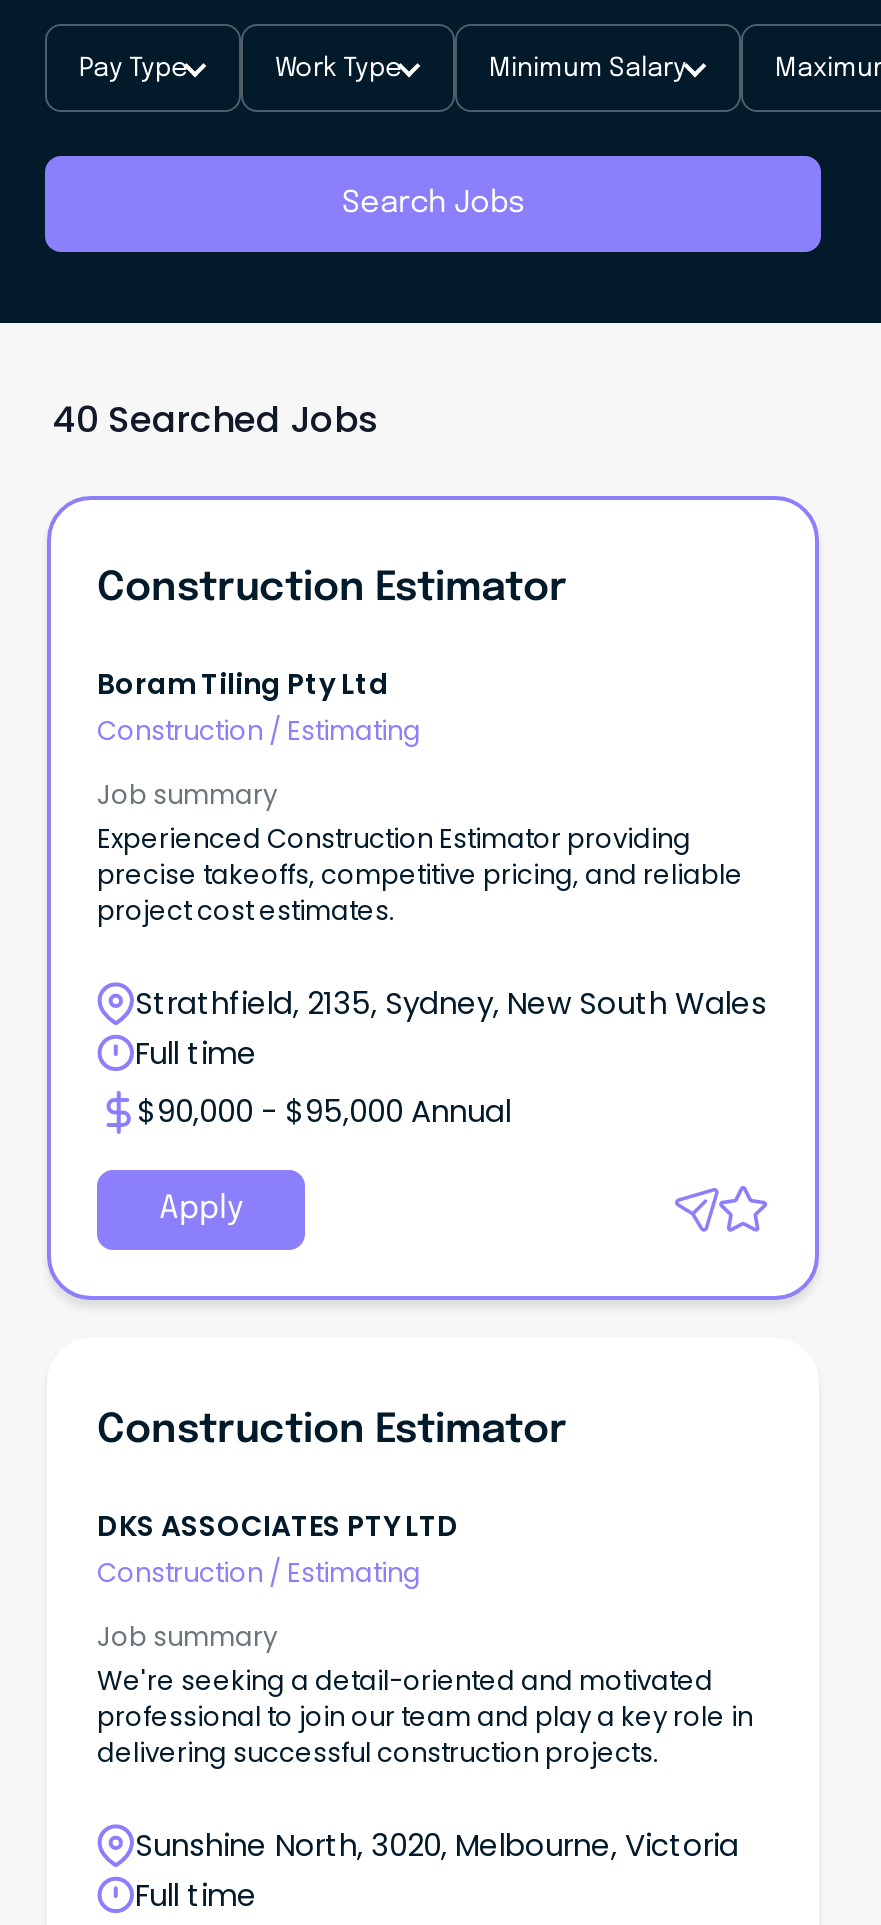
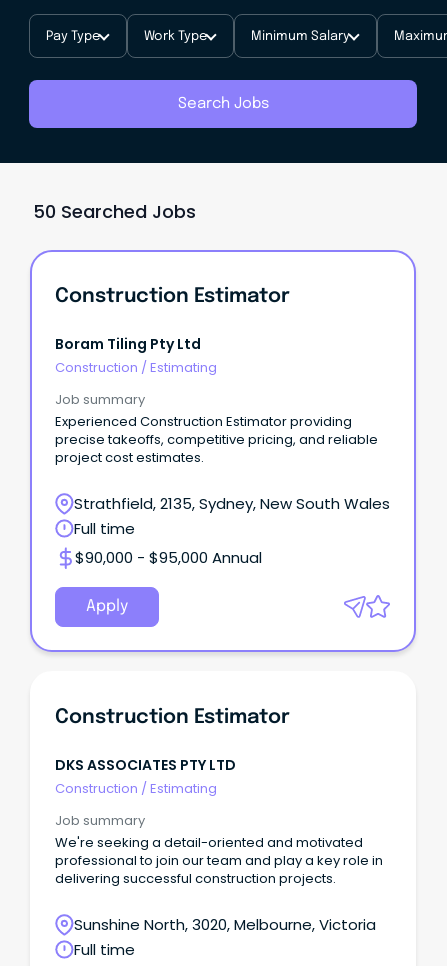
- 40 Searched Jobs
+ 50 Searched Jobs
